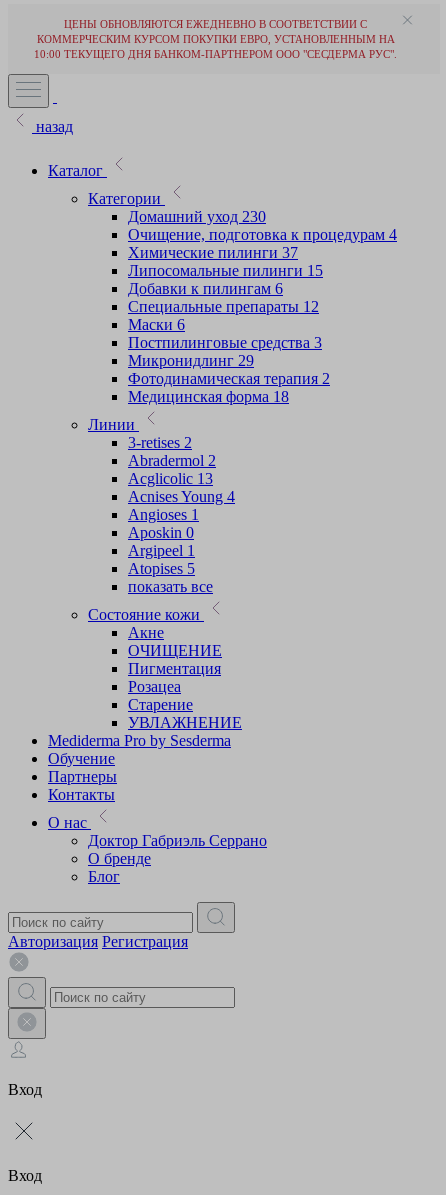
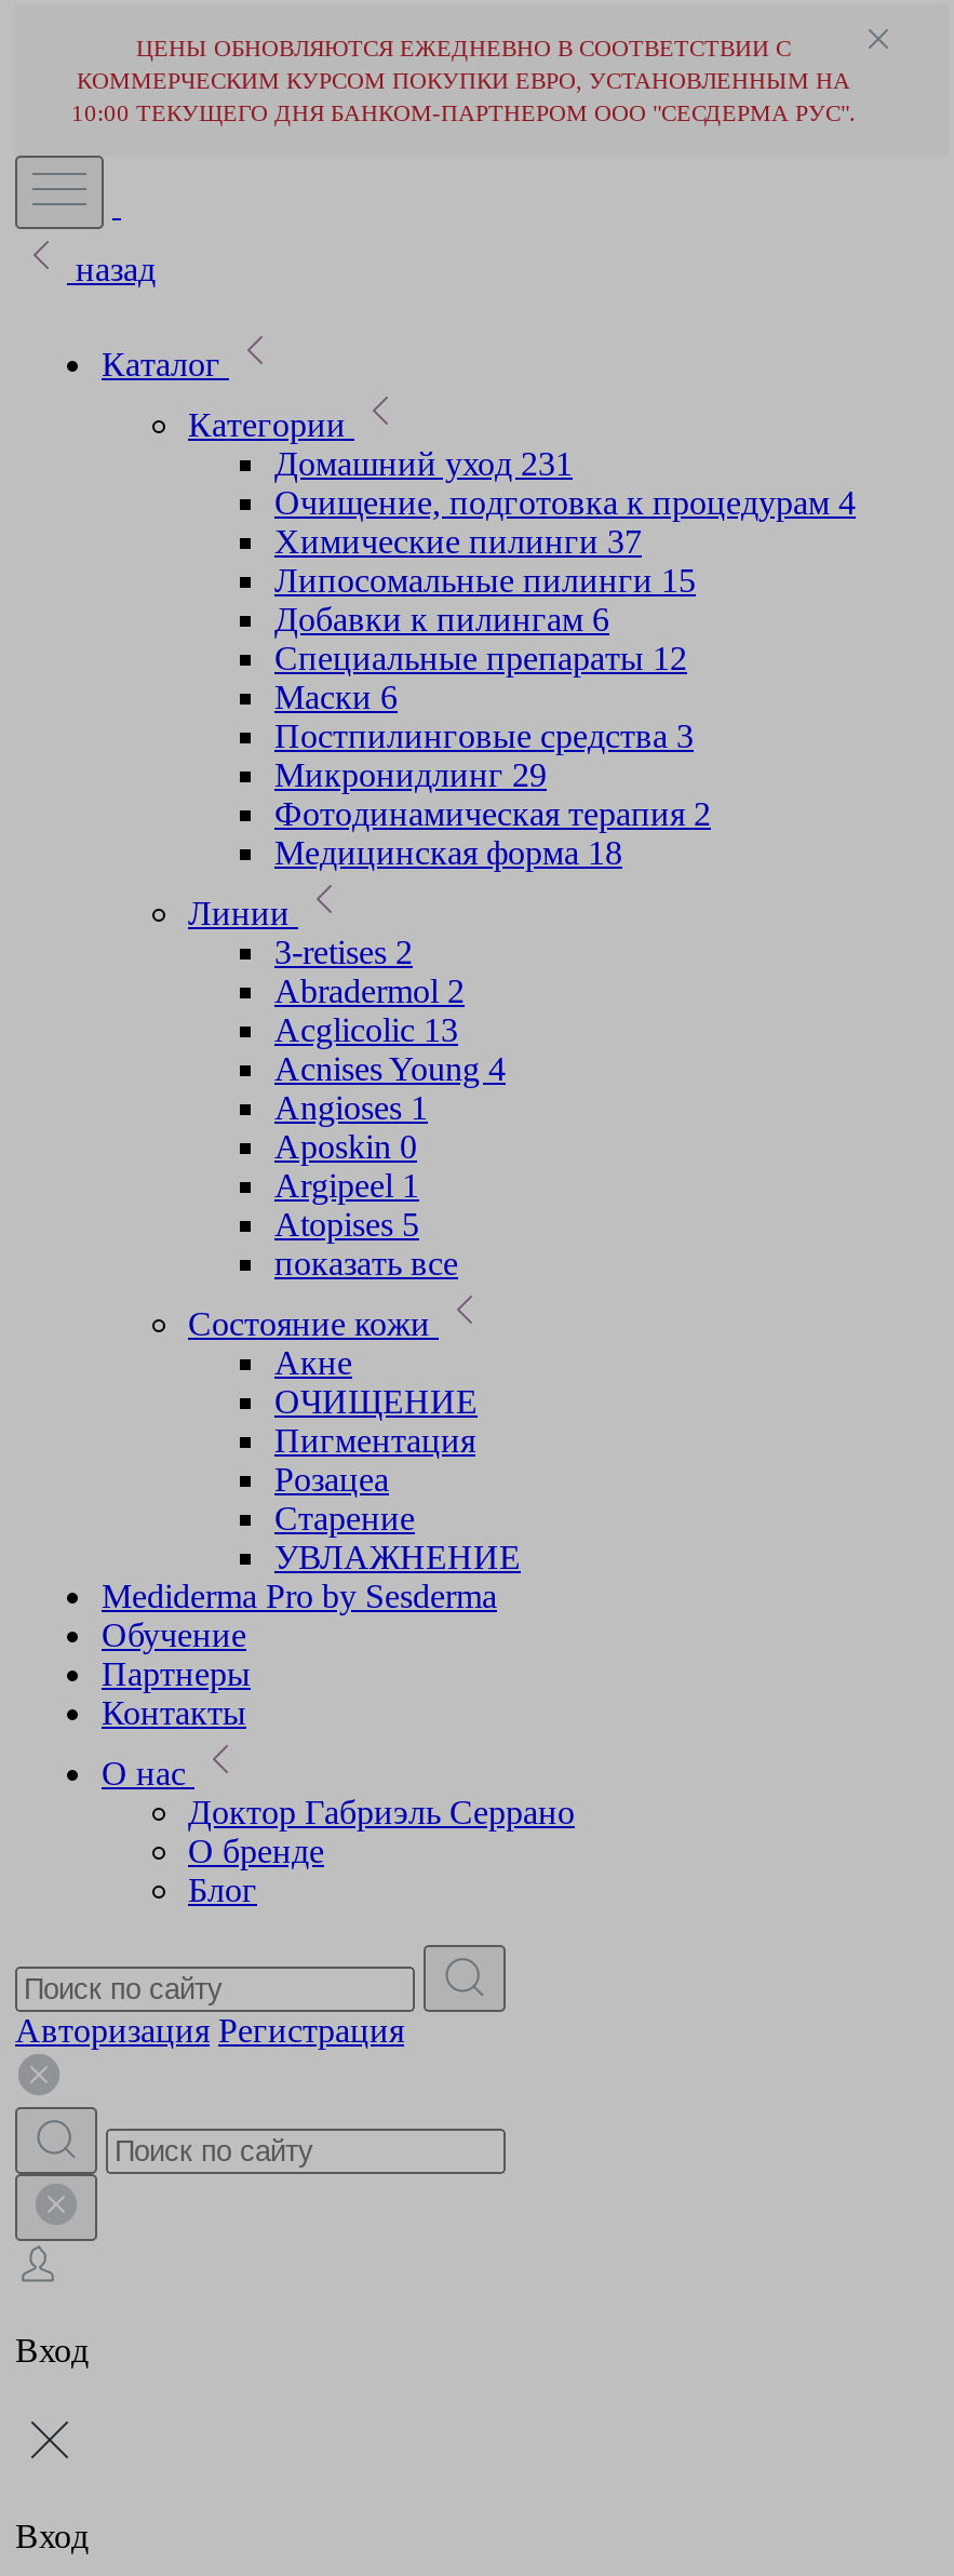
- Домашний уход 230
+ Домашний уход 231
